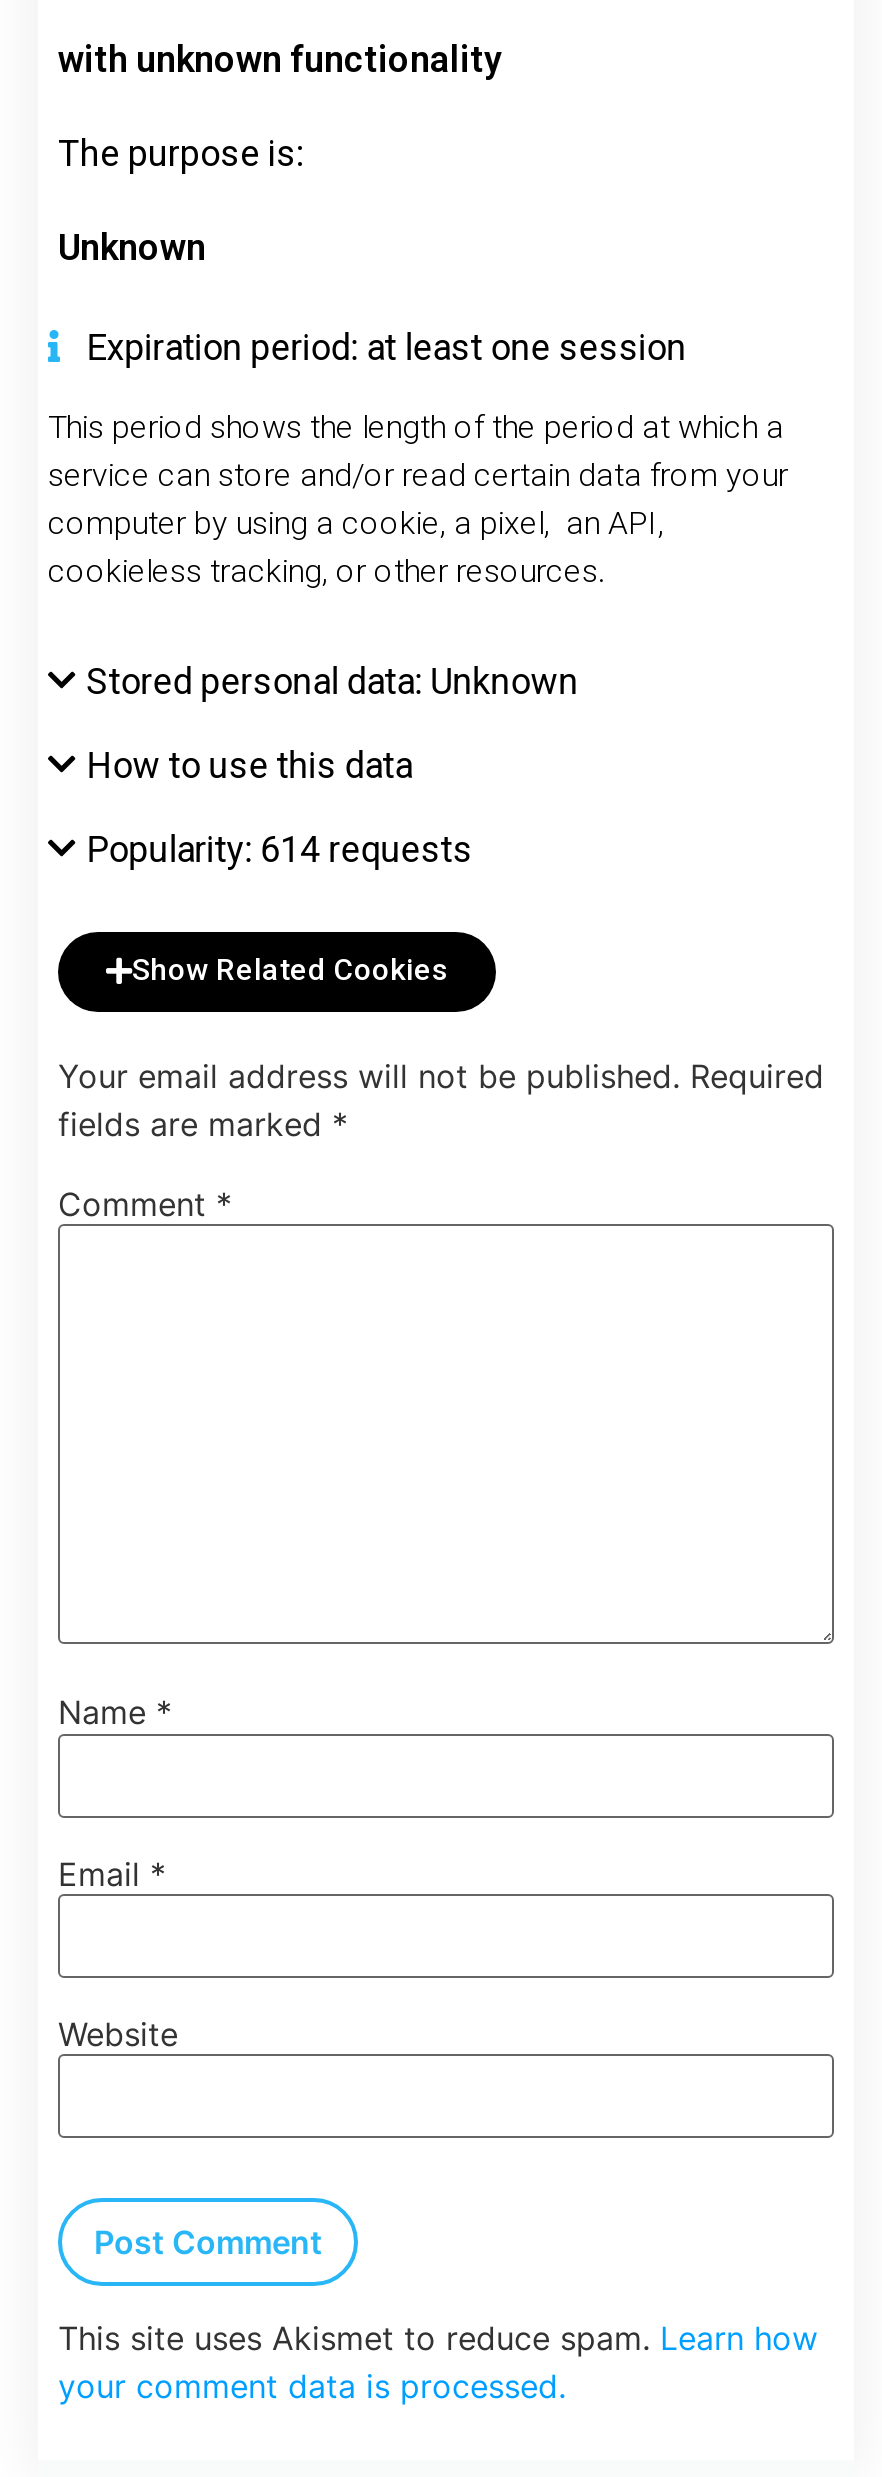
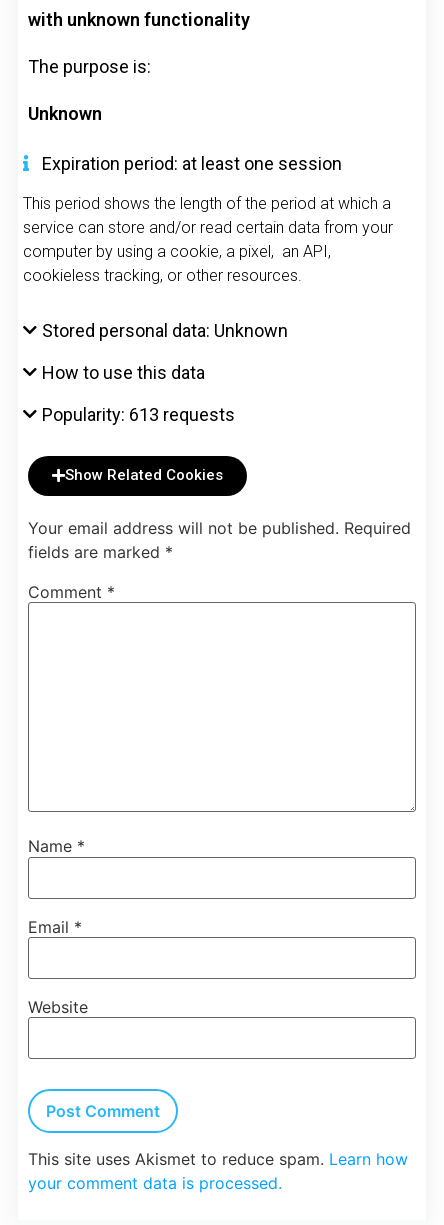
- Popularity: 614 requests
+ Popularity: 613 requests
